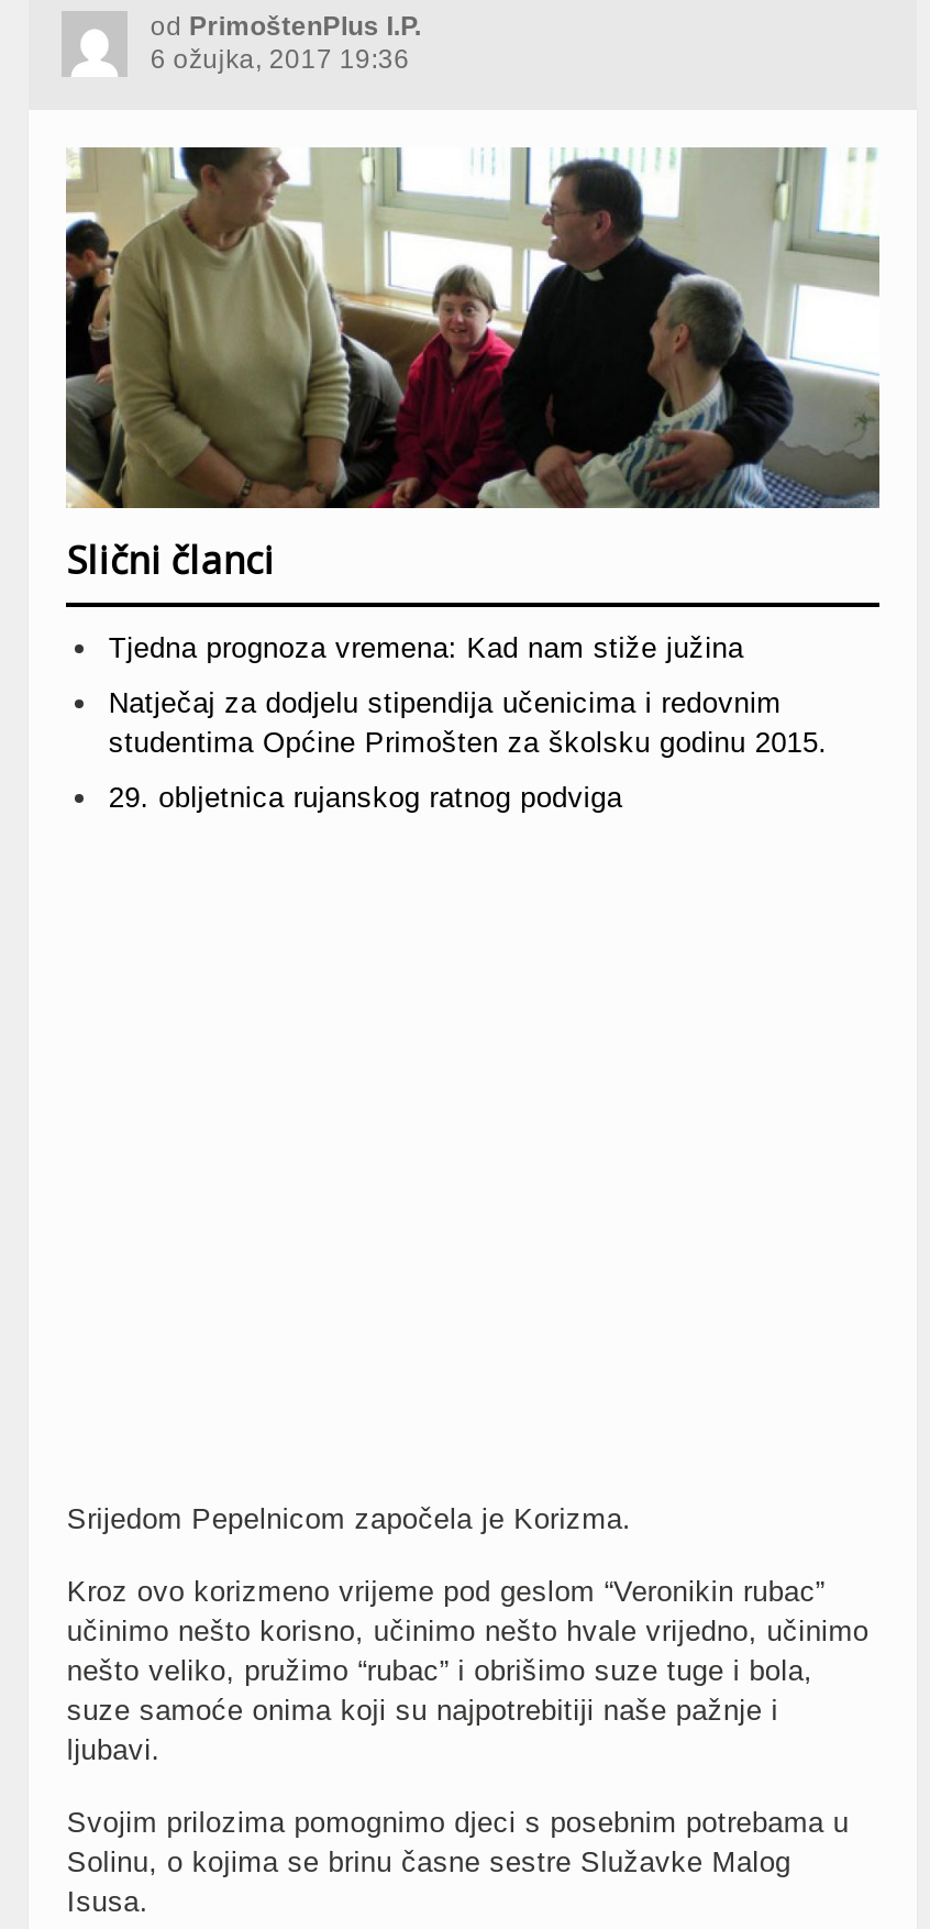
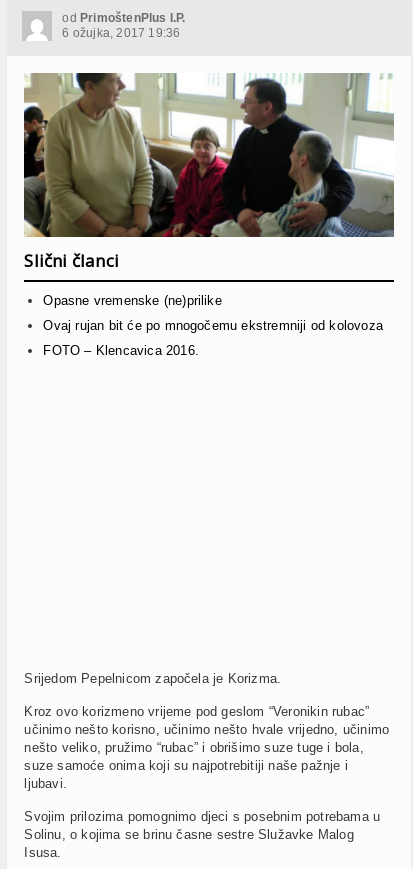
- Tjedna prognoza vremena: Kad nam stiže južina
+ Opasne vremenske (ne)prilike

- Natječaj za dodjelu stipendija učenicima i redovnim
- studentima Općine Primošten za školsku godinu 2015.
+ Ovaj rujan bit će po mnogočemu ekstremniji od kolovoza

- 29. obljetnica rujanskog ratnog podviga
+ FOTO – Klencavica 2016.
